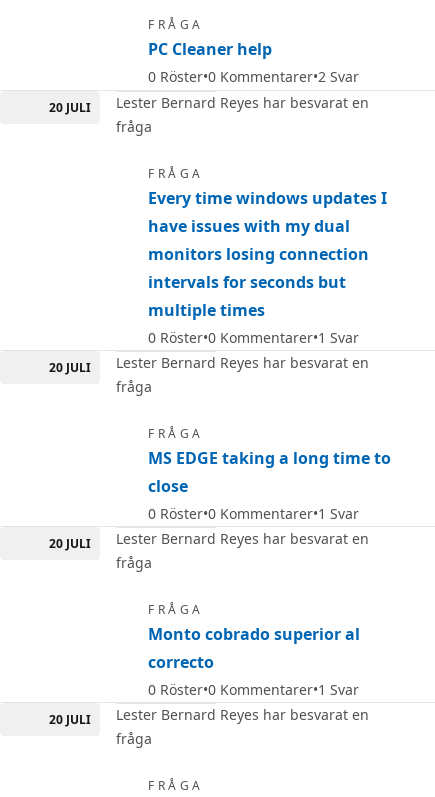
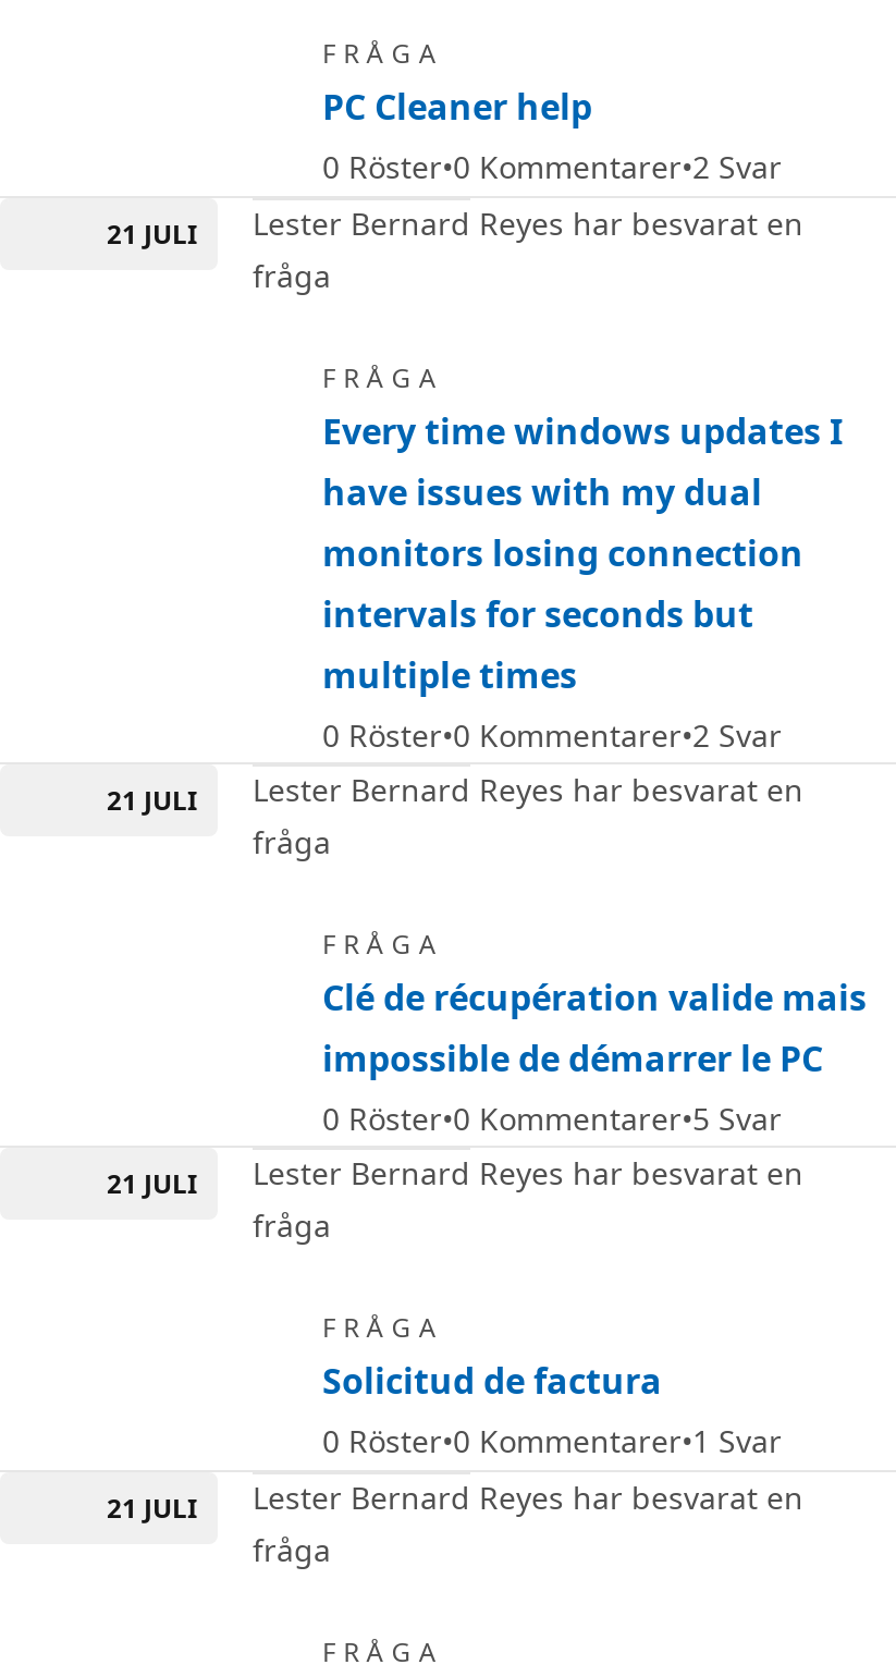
- 20 JULI Lester Bernard Reyes har besvarat en
+ 21 JULI Lester Bernard Reyes har besvarat en

- 0 Röster 0 Kommentarer 1 Svar
+ 0 Röster 0 Kommentarer 2 Svar

- 20 JULI Lester Bernard Reyes har besvarat en
+ 21 JULI Lester Bernard Reyes har besvarat en

- MS EDGE taking a long time to
- close
- 0 Röster 0 Kommentarer 1 Svar
+ Clé de récupération valide mais
+ impossible de démarrer le PC
+ 0 Röster 0 Kommentarer 5 Svar

- 20 JULI Lester Bernard Reyes har besvarat en
+ 21 JULI Lester Bernard Reyes har besvarat en

- Monto cobrado superior al
- correcto
+ Solicitud de factura

- 20 JULI Lester Bernard Reyes har besvarat en
+ 21 JULI Lester Bernard Reyes har besvarat en
